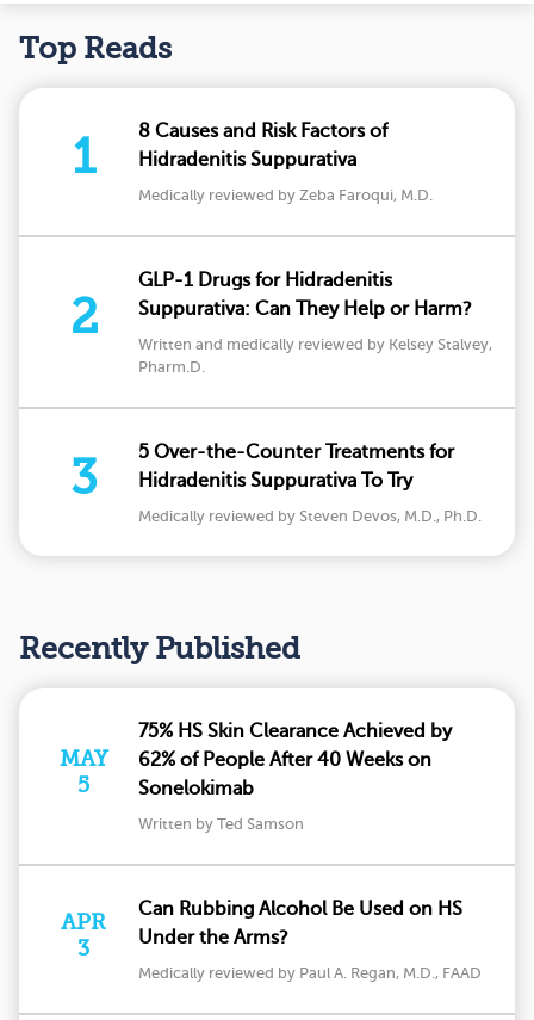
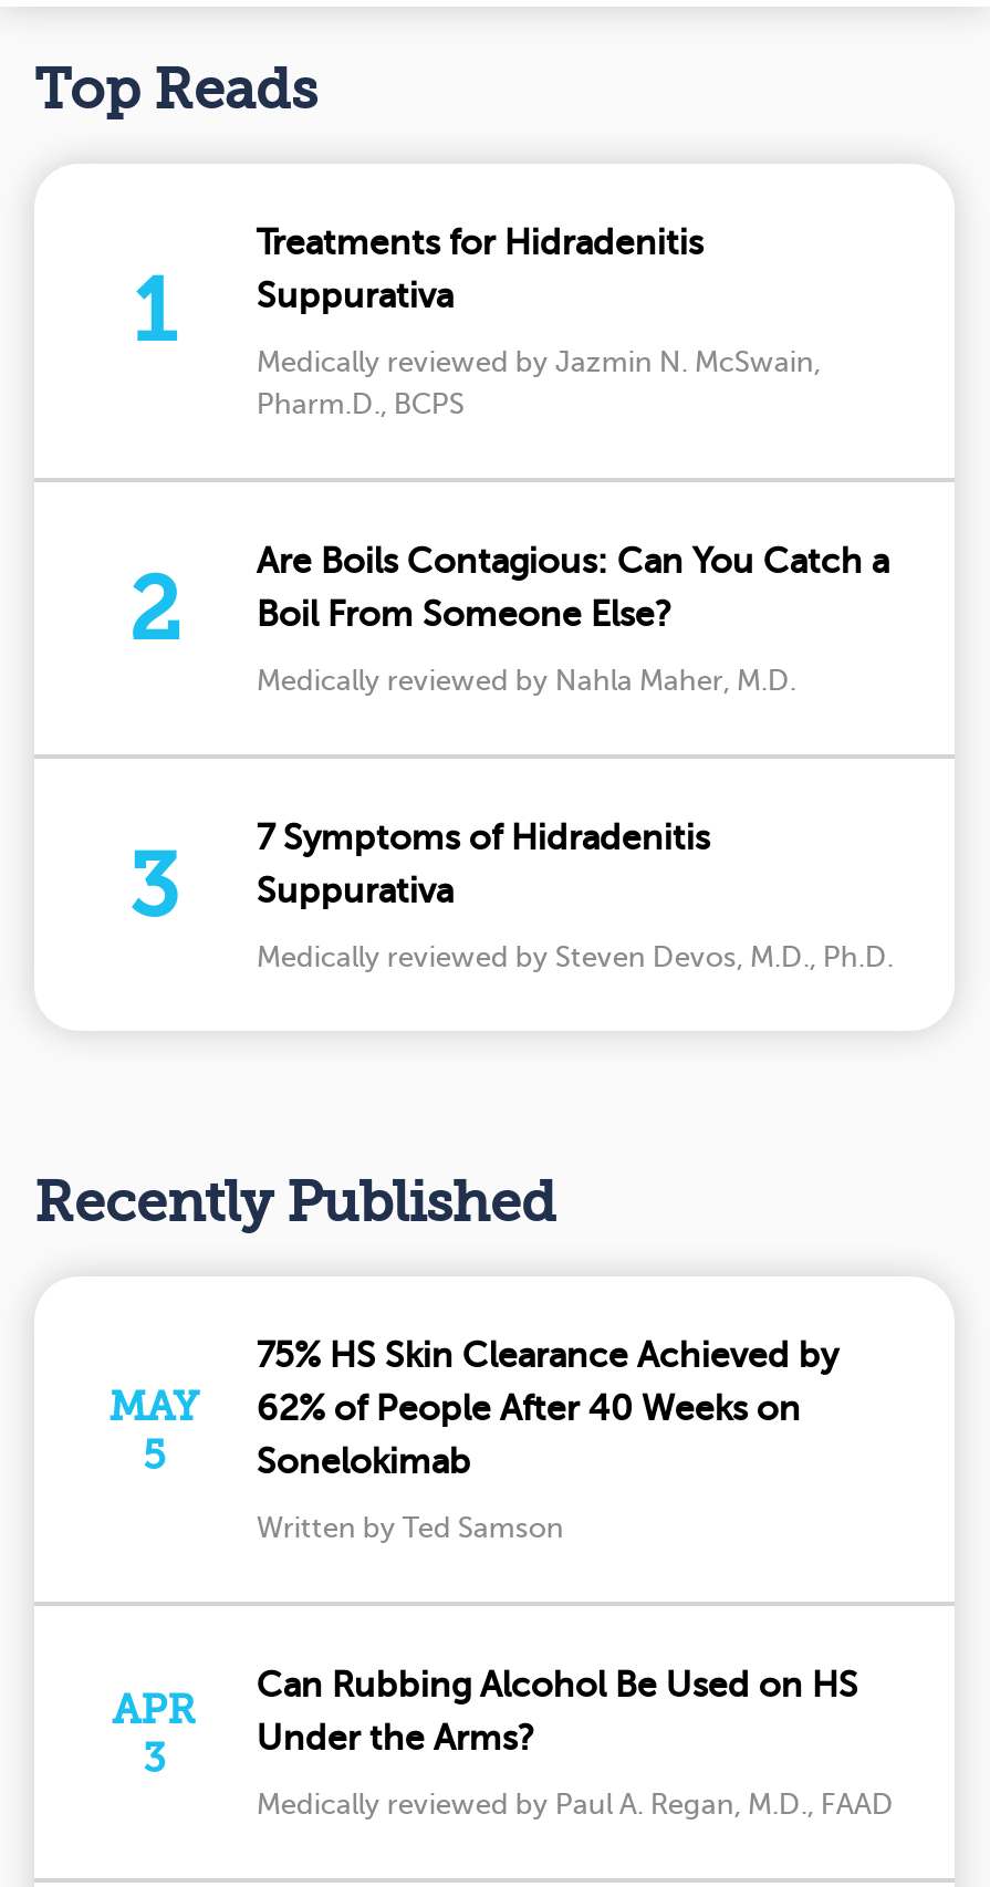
- 8 Causes and Risk Factors of
- Hidradenitis Suppurativa
+ Treatments for Hidradenitis
+ Suppurativa

- Medically reviewed by Zeba Faroqui, M.D.
+ Medically reviewed by Jazmin N. McSwain,
+ Pharm.D., BCPS

- GLP-1 Drugs for Hidradenitis
- Suppurativa: Can They Help or Harm?
+ Are Boils Contagious: Can You Catch a
+ Boil From Someone Else?

- Written and medically reviewed by Kelsey Stalvey,
- Pharm.D.
+ Medically reviewed by Nahla Maher, M.D.

- 5 Over-the-Counter Treatments for
- Hidradenitis Suppurativa To Try
+ 7 Symptoms of Hidradenitis
+ Suppurativa
